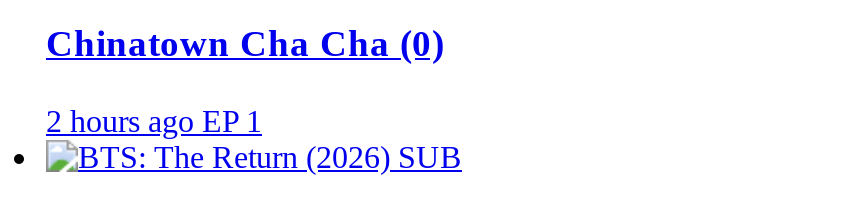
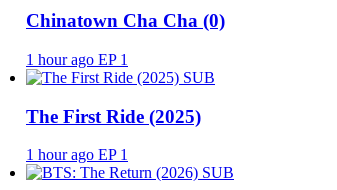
- 2 hours ago EP 1
+ 1 hour ago EP 1
+ SUB
+ The First Ride (2025)
+ 1 hour ago EP 1
